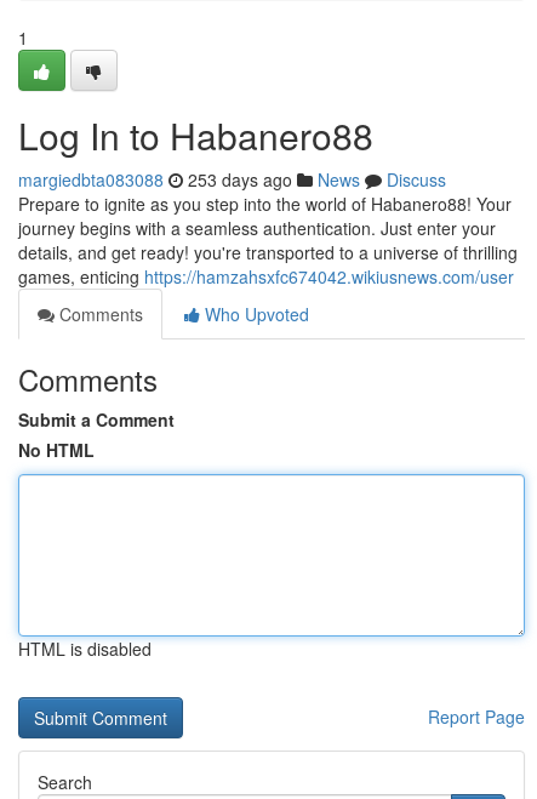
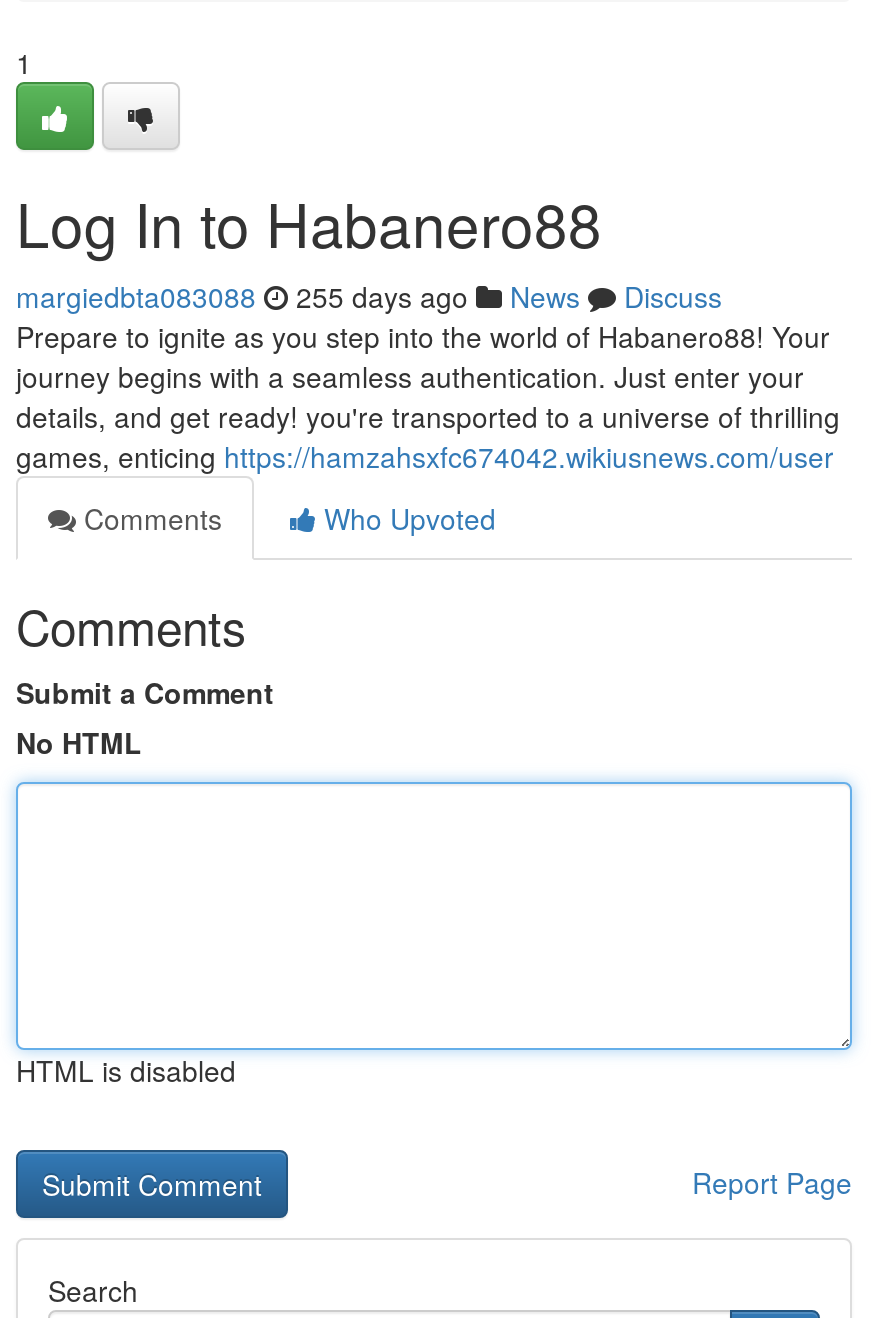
- margiedbta083088 253 days ago News Discuss
+ margiedbta083088 255 days ago News Discuss
